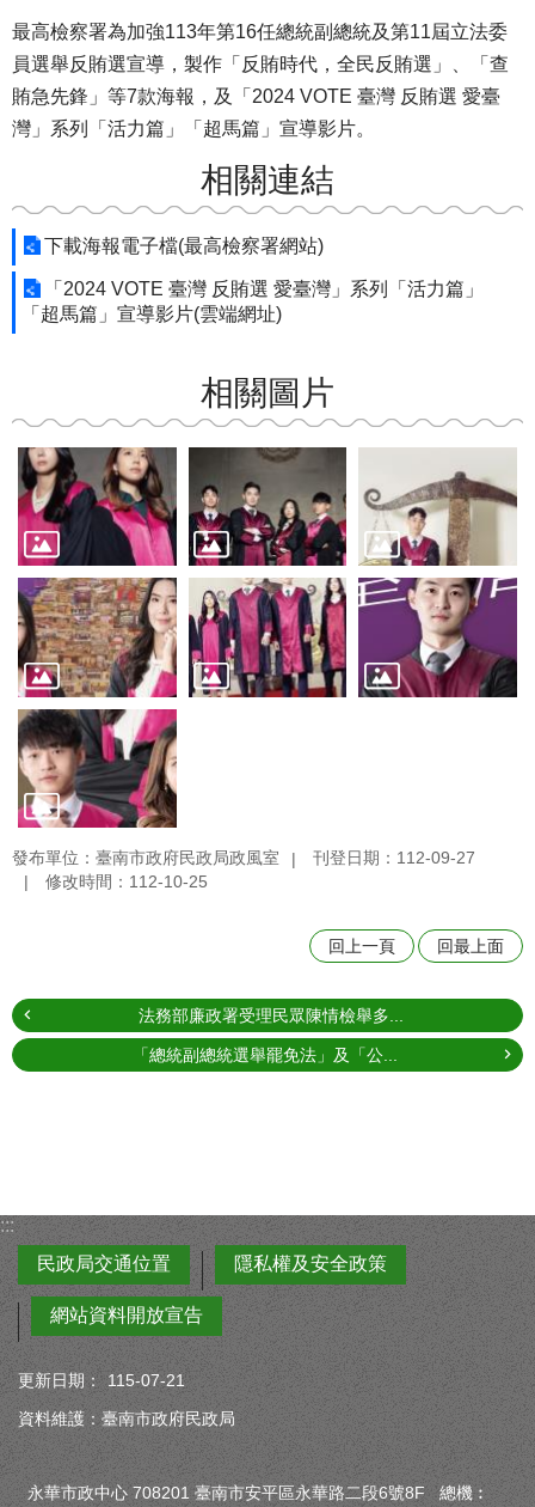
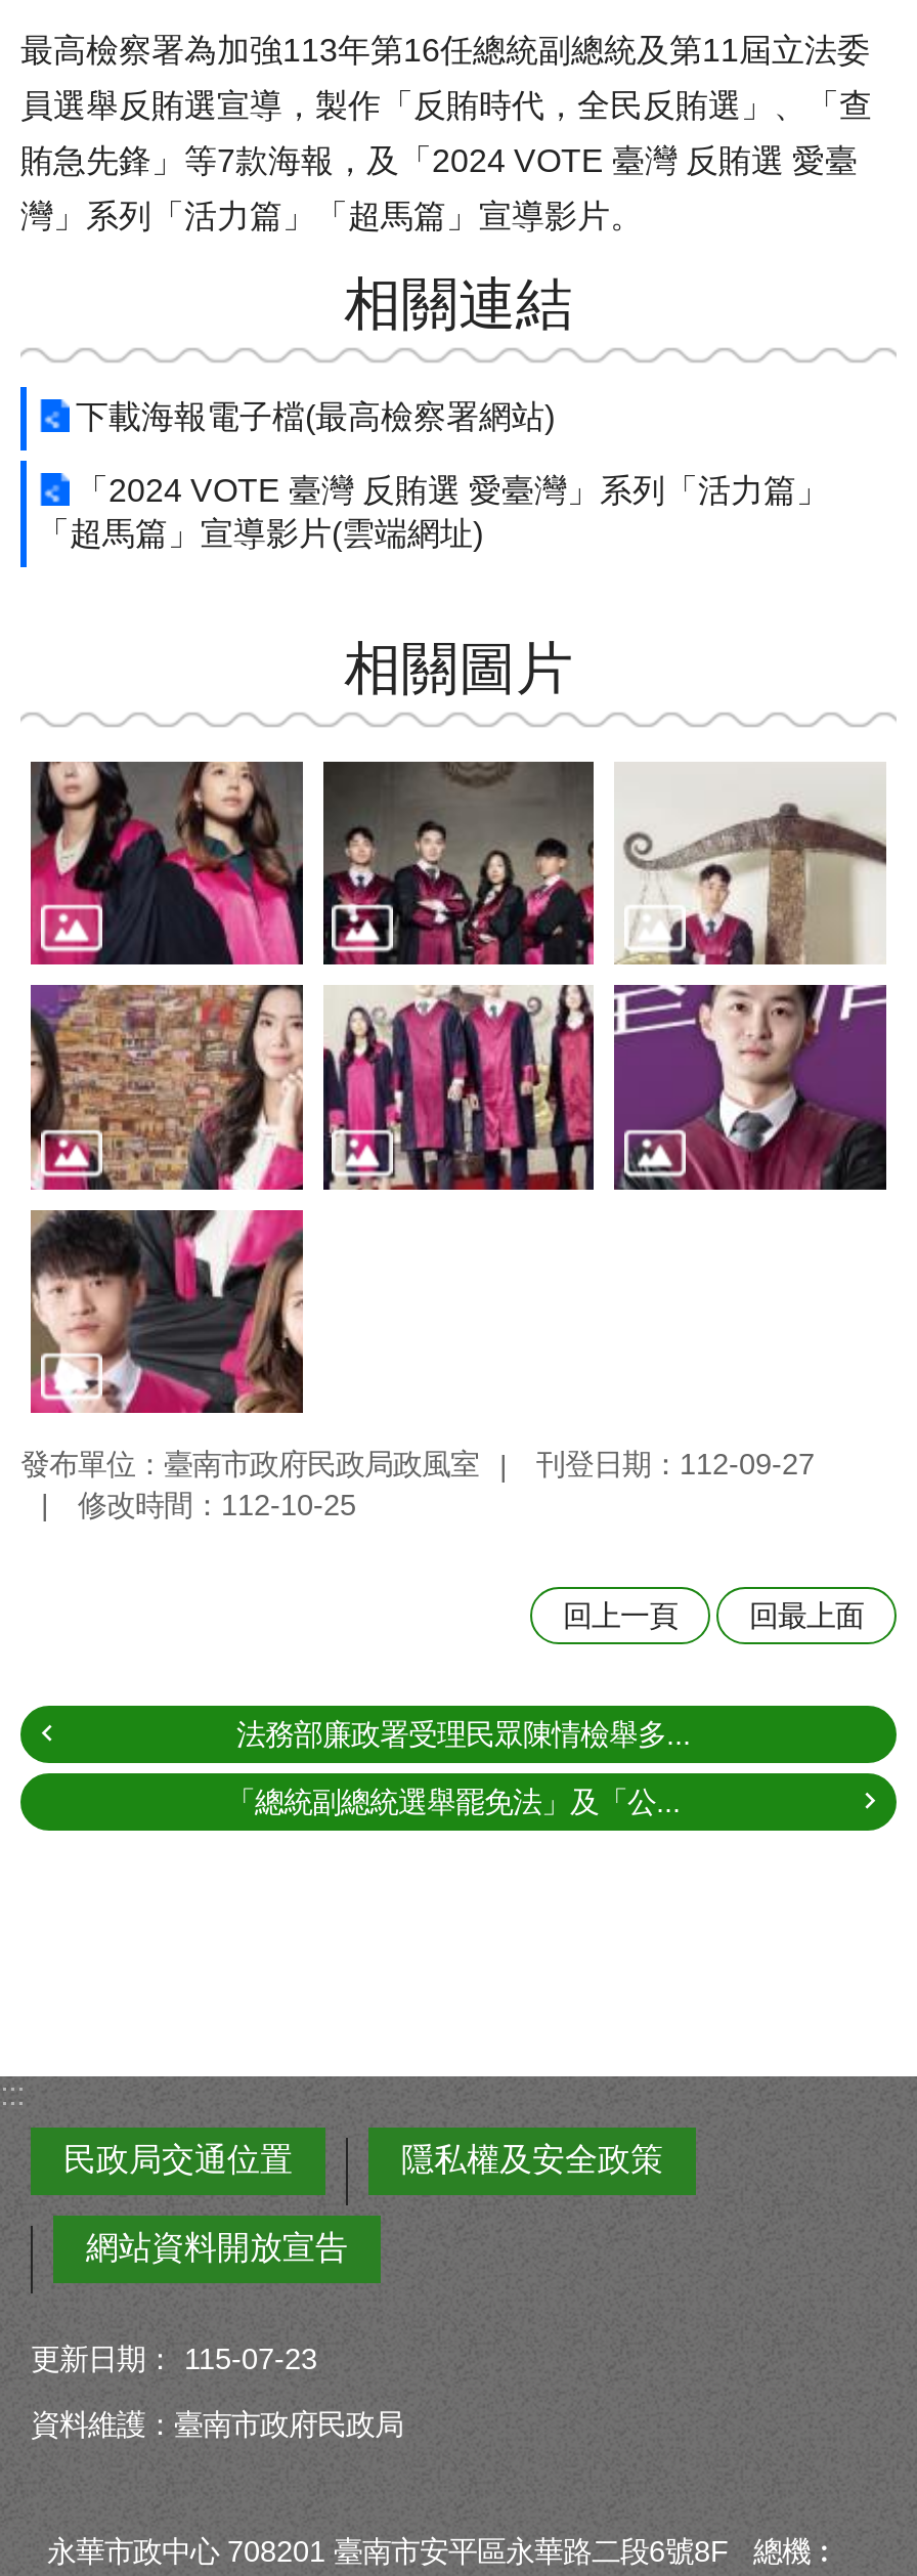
- 更新日期： 115-07-21
+ 更新日期： 115-07-23
